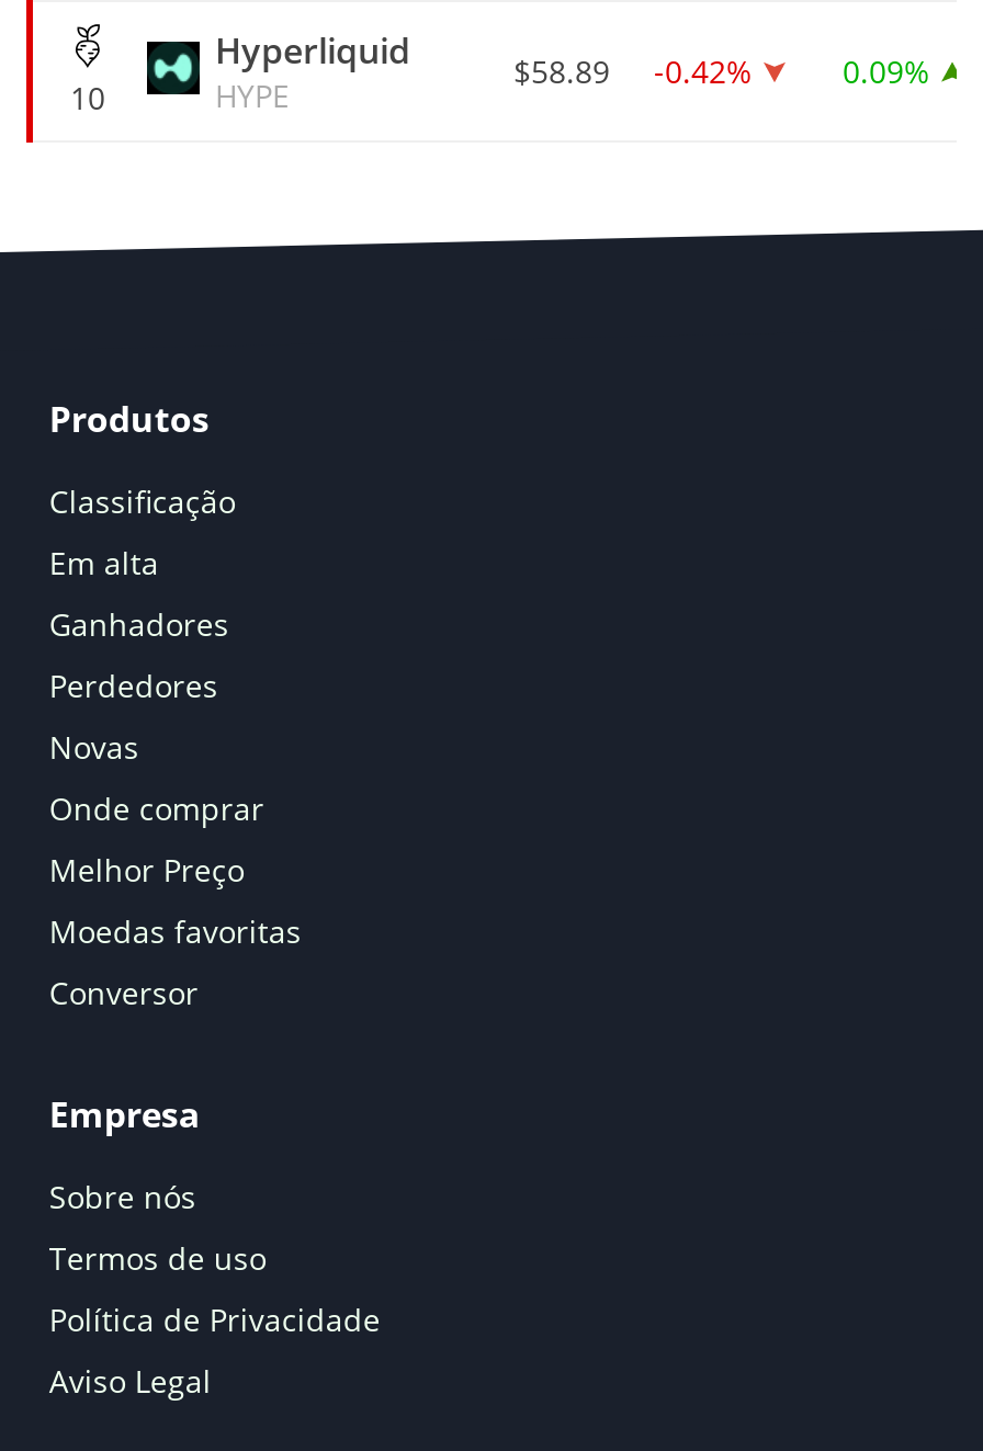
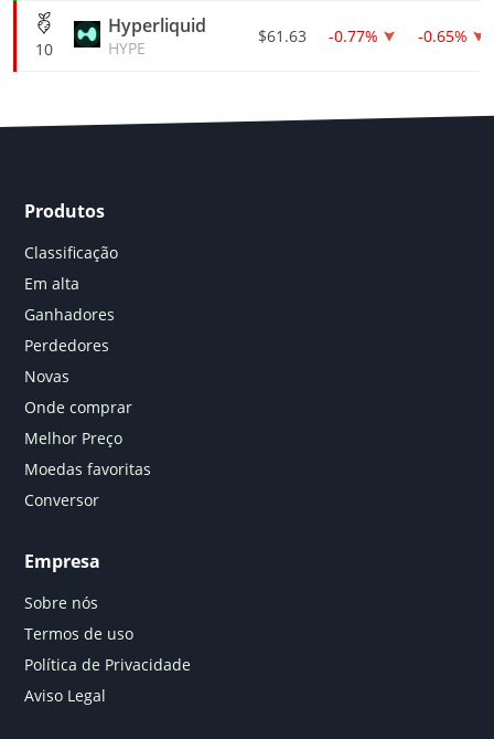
- $58.89
+ $61.63

- -0.42%
+ -0.77%

- 0.09%
+ -0.65%
